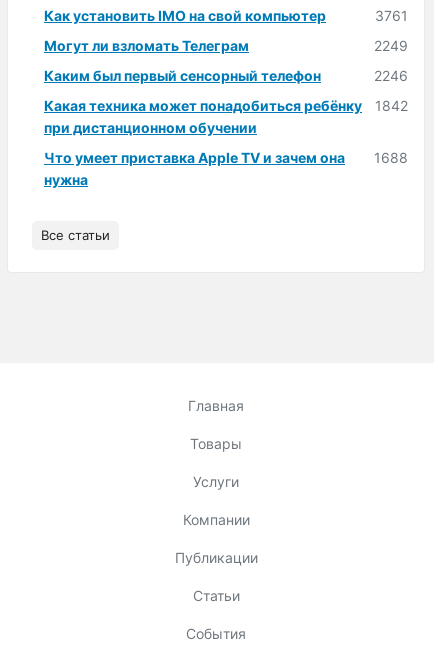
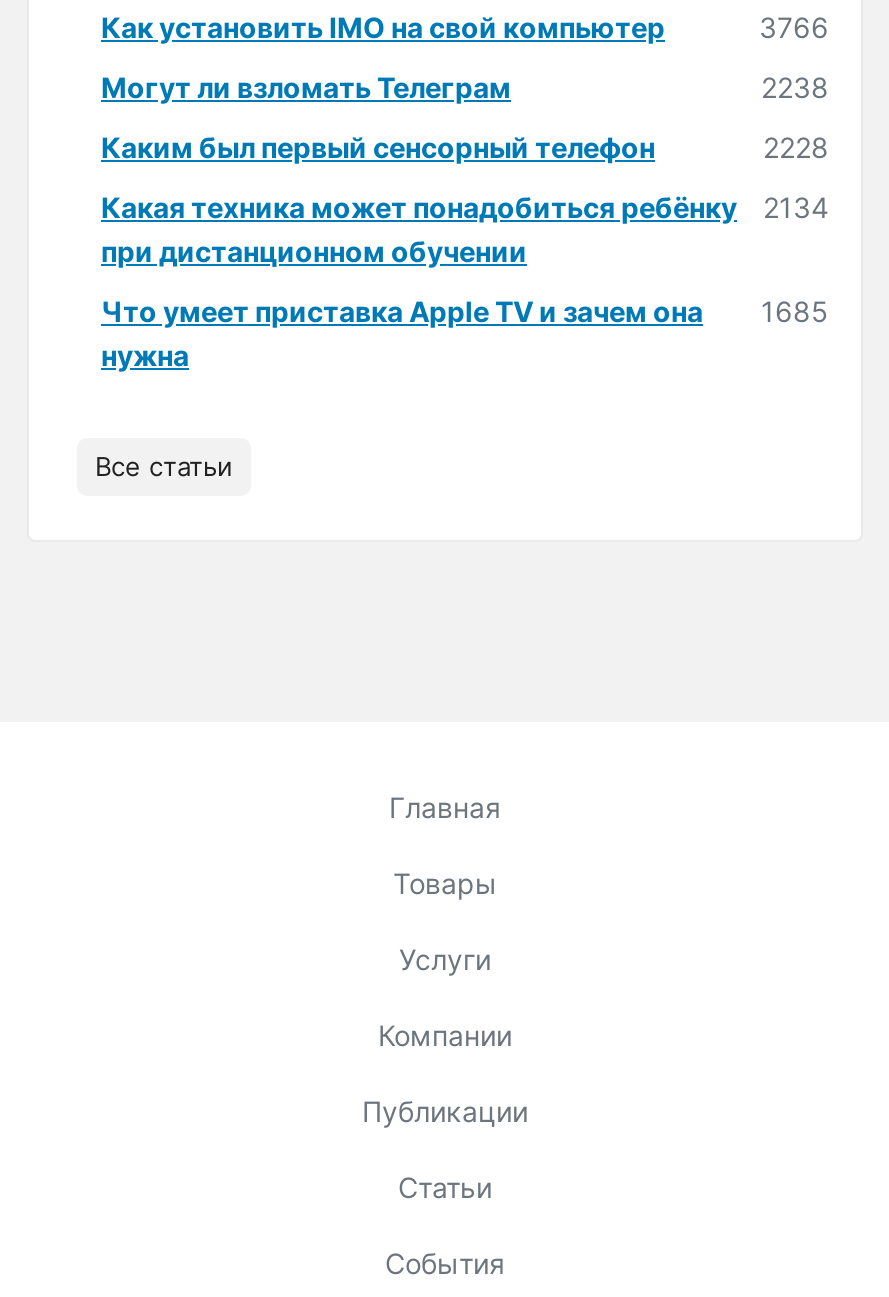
- 3761
+ 3766

- 2249
+ 2238

- 2246
+ 2228

- Какая техника может понадобиться ребёнку 1842
+ Какая техника может понадобиться ребёнку 2134

- Что умеет приставка Apple TV и зачем она 1688
+ Что умеет приставка Apple TV и зачем она 1685
